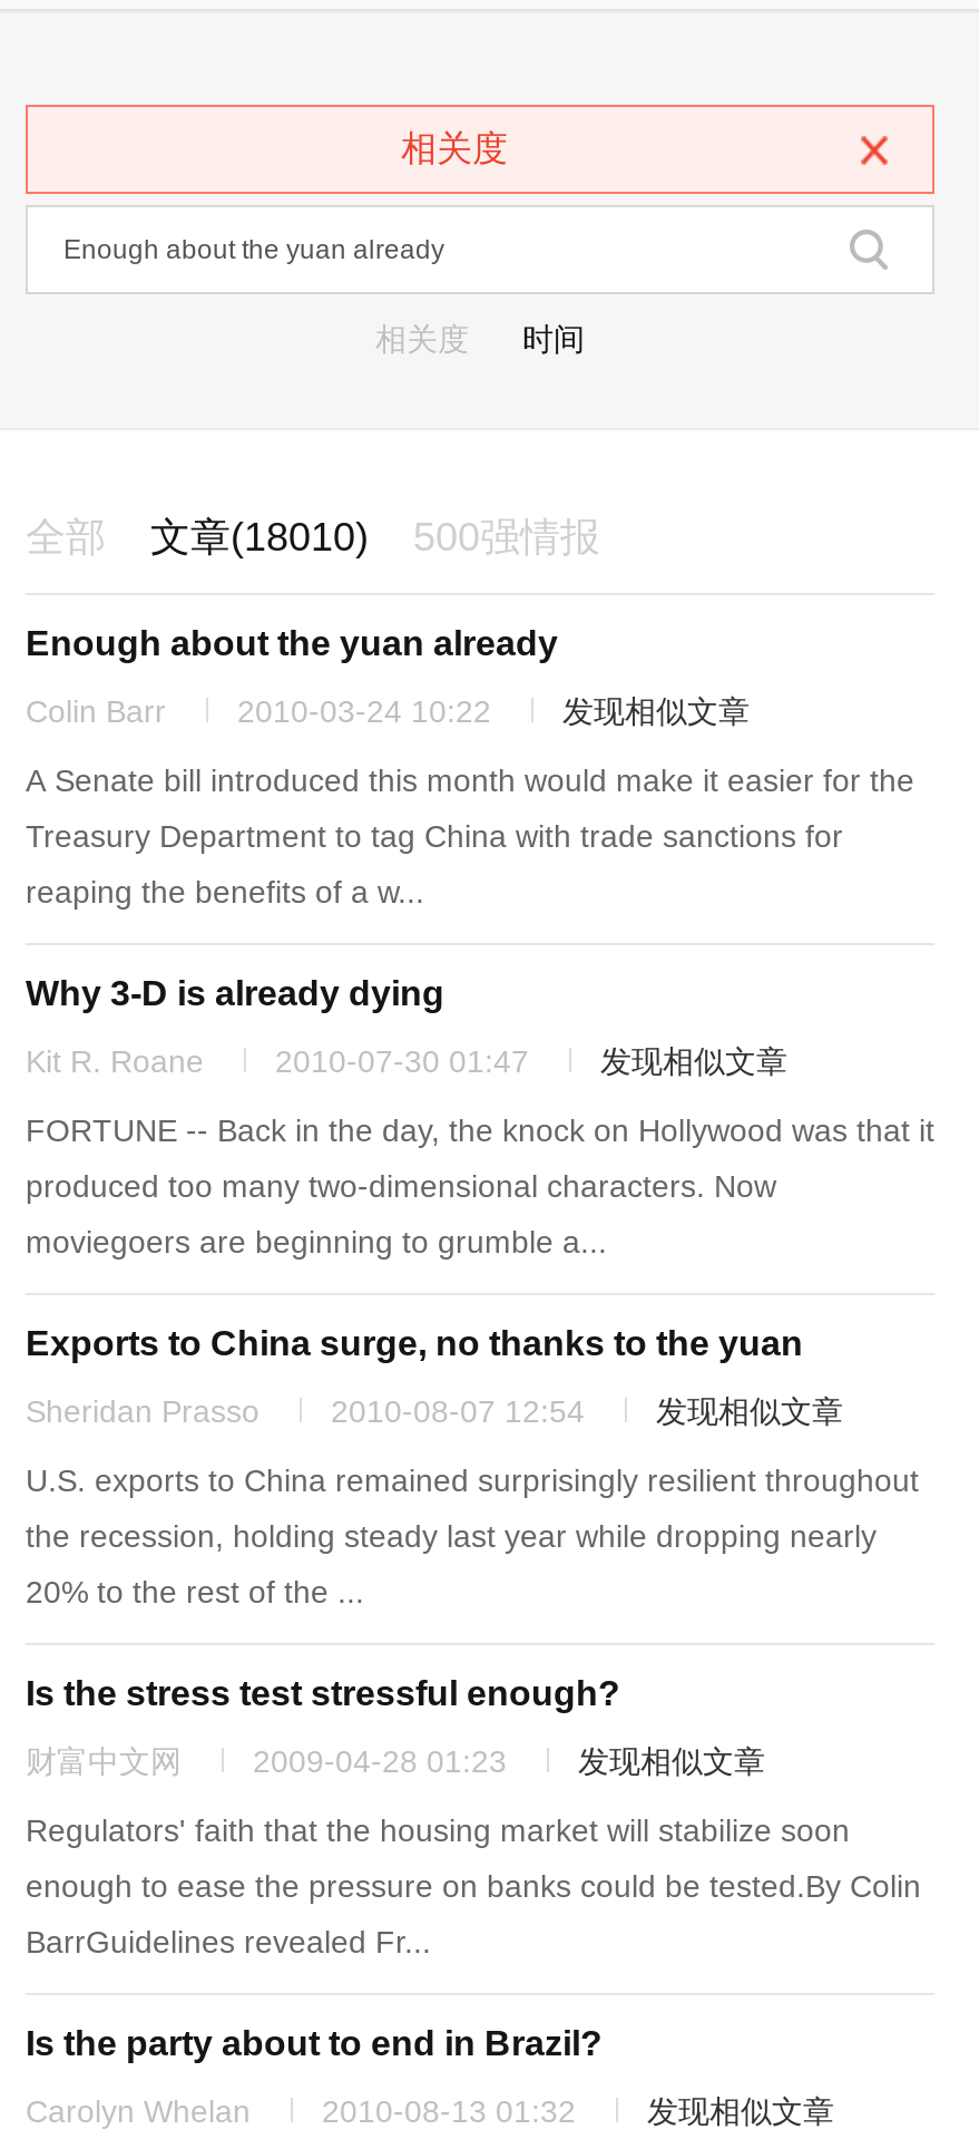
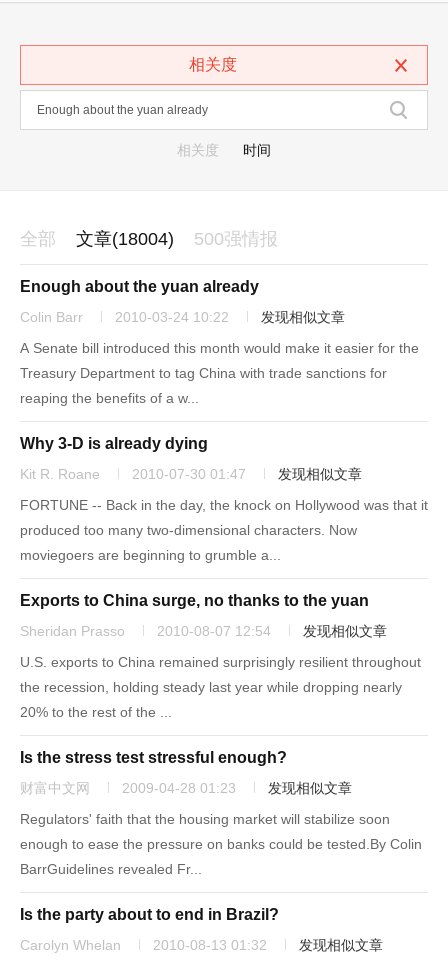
- 全部 文章(18010) 500强情报
+ 全部 文章(18004) 500强情报
